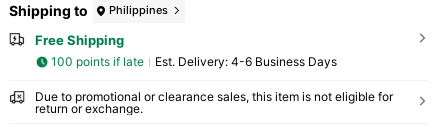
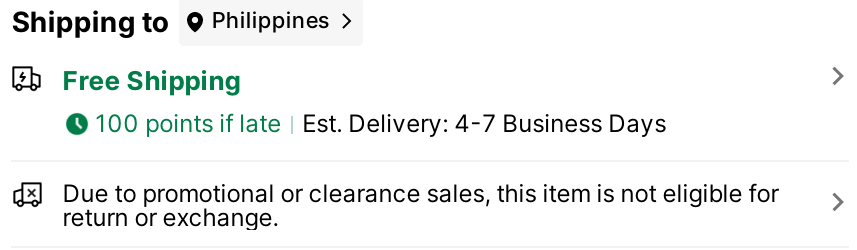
- Est. Delivery: 4-6 Business Days
+ Est. Delivery: 4-7 Business Days
